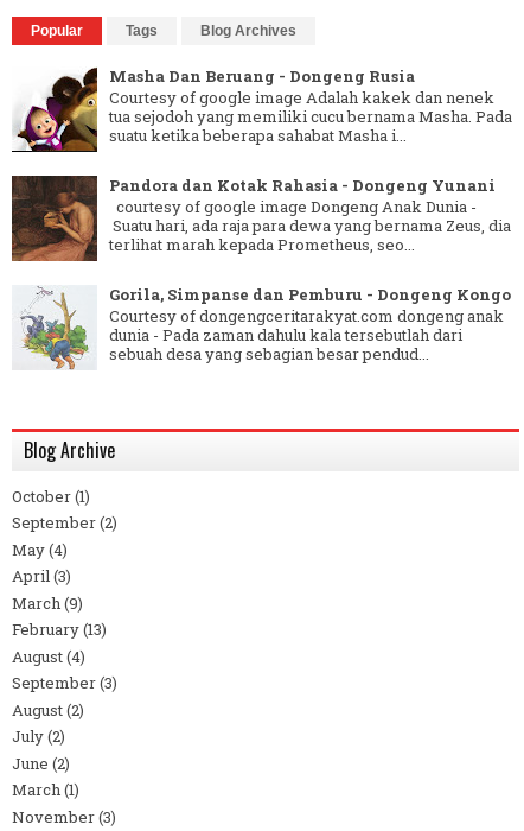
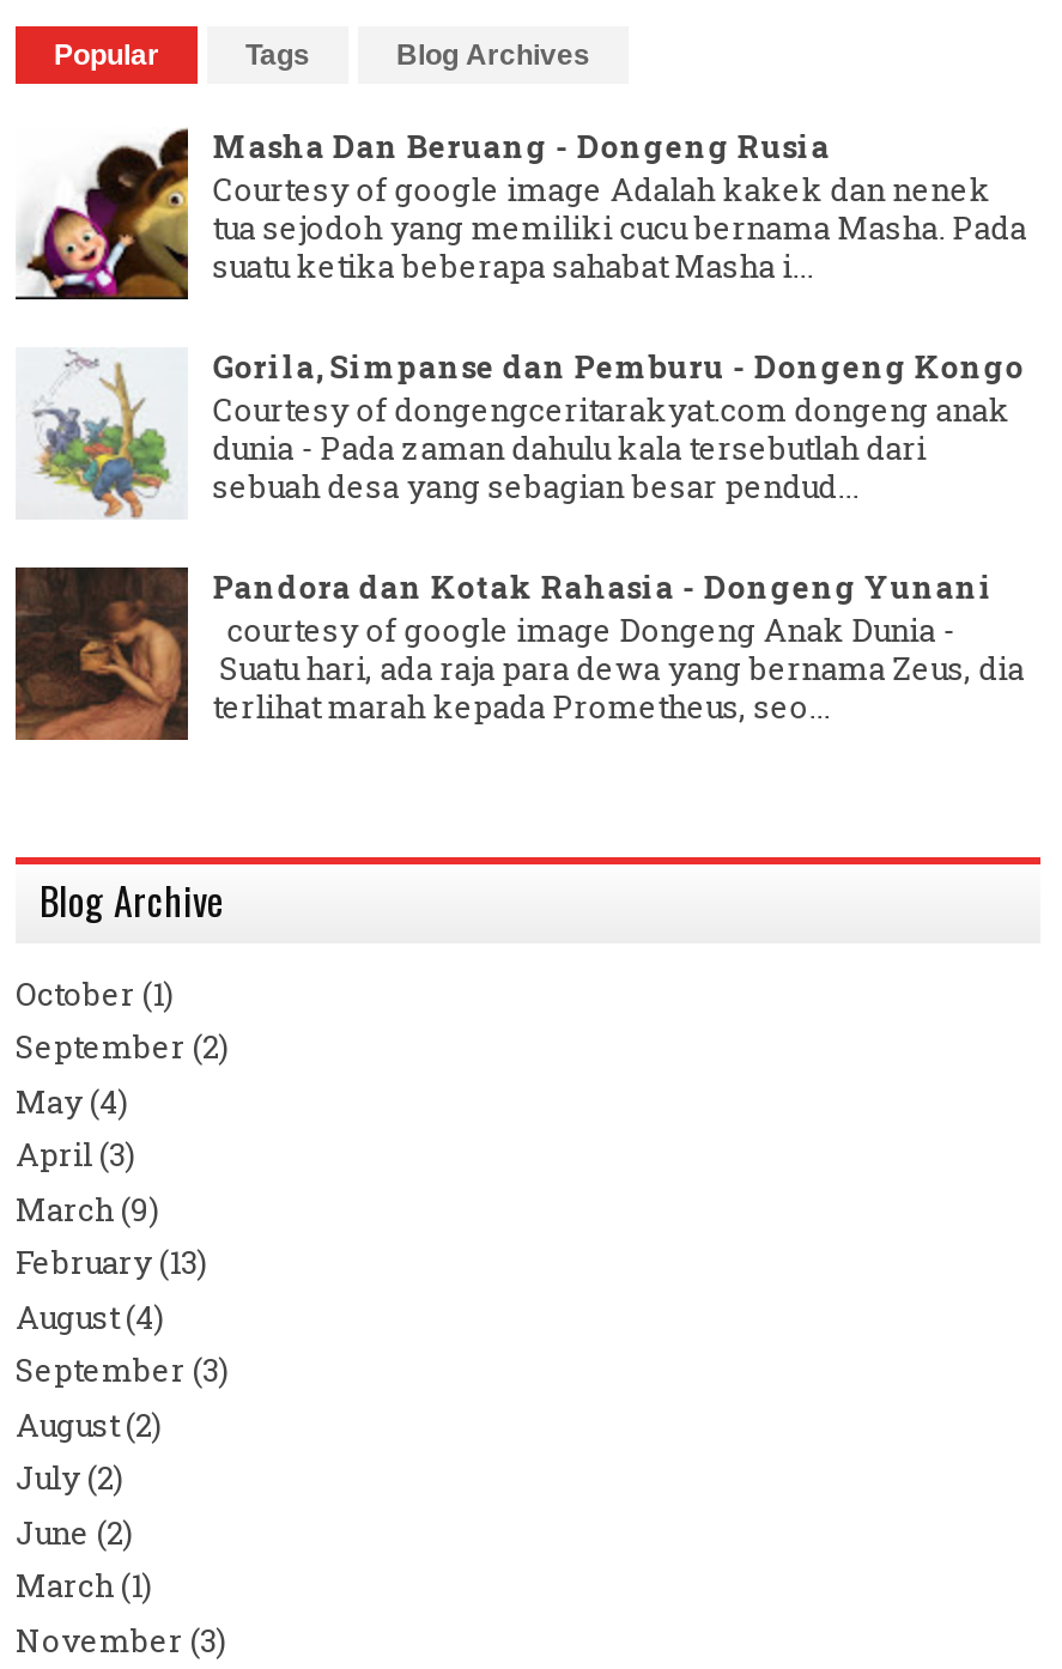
moved down: [image] | Pandora dan Kotak Rahasia - Dongeng Yunani | courtesy of google image Dongeng Anak Dunia - | Suatu hari, ada raja para dewa yang bernama Zeus, dia | terlihat marah kepada Prometheus, seo...

moved up: [image] | Gorila, Simpanse dan Pemburu - Dongeng Kongo | Courtesy of dongengceritarakyat.com dongeng anak | dunia - Pada zaman dahulu kala tersebutlah dari | sebuah desa yang sebagian besar pendud...
